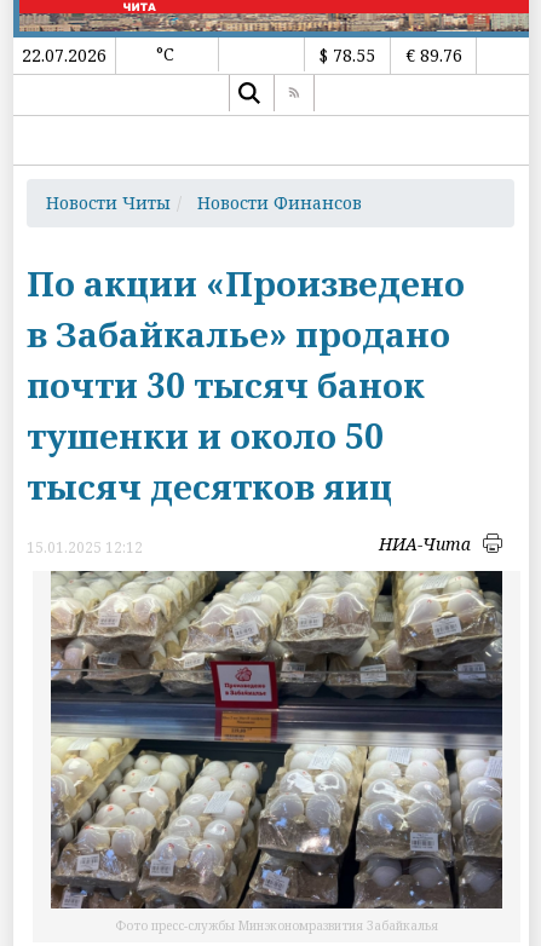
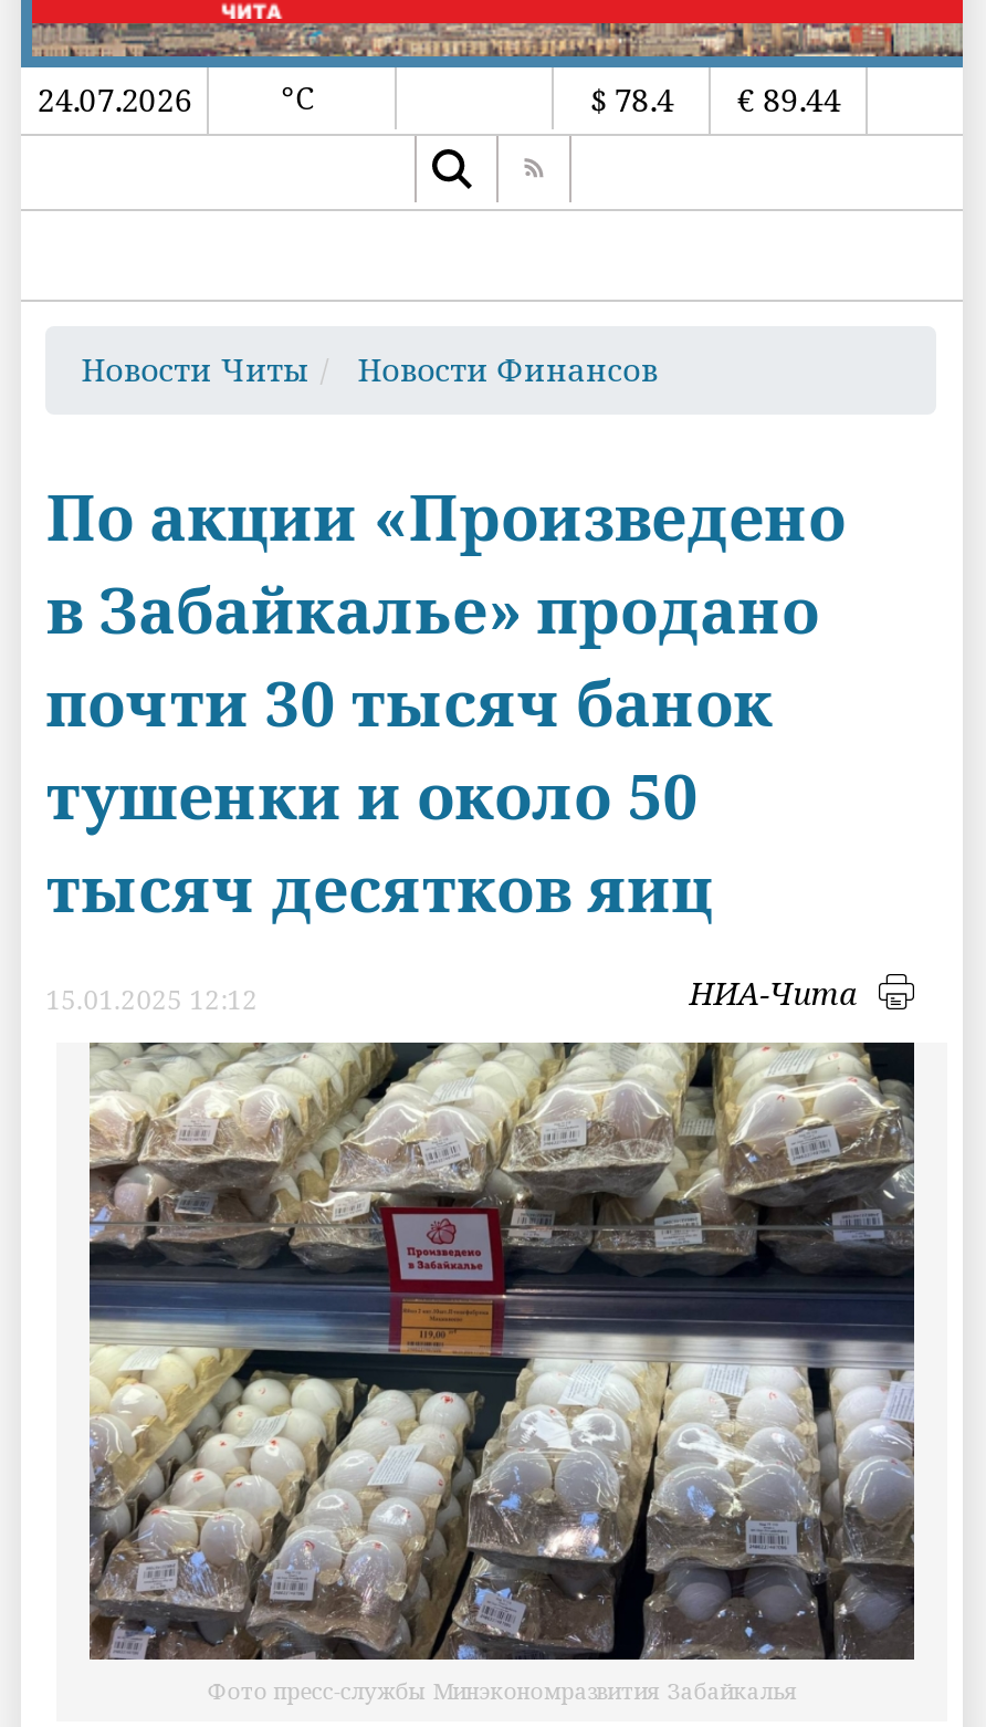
- 22.07.2026
+ 24.07.2026

- $ 78.55
+ $ 78.4

- € 89.76
+ € 89.44
